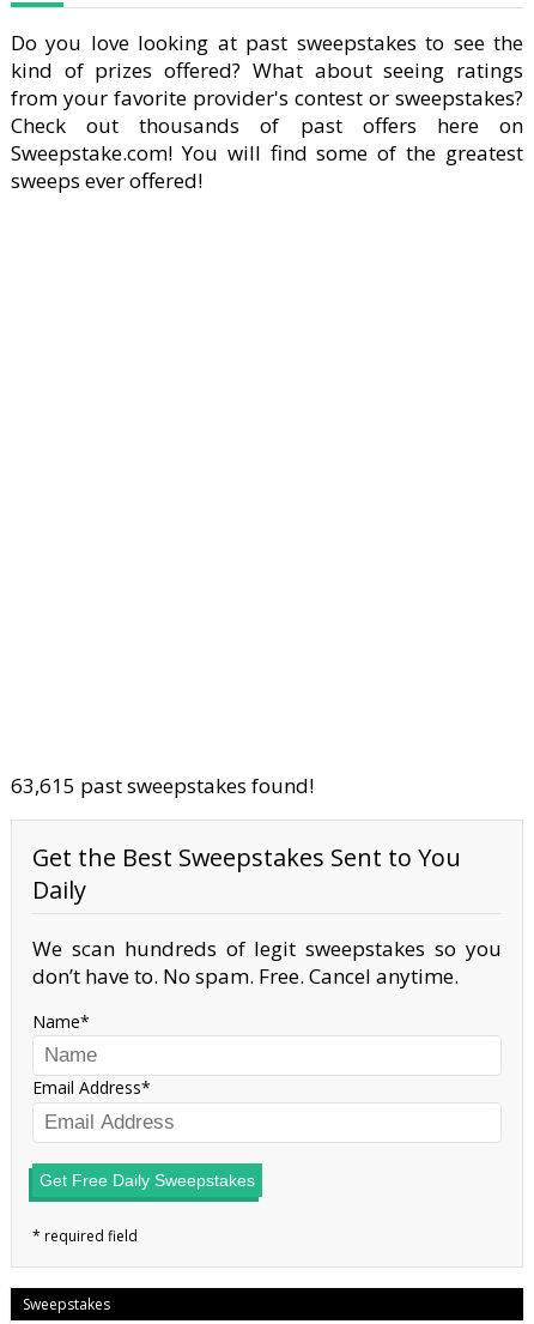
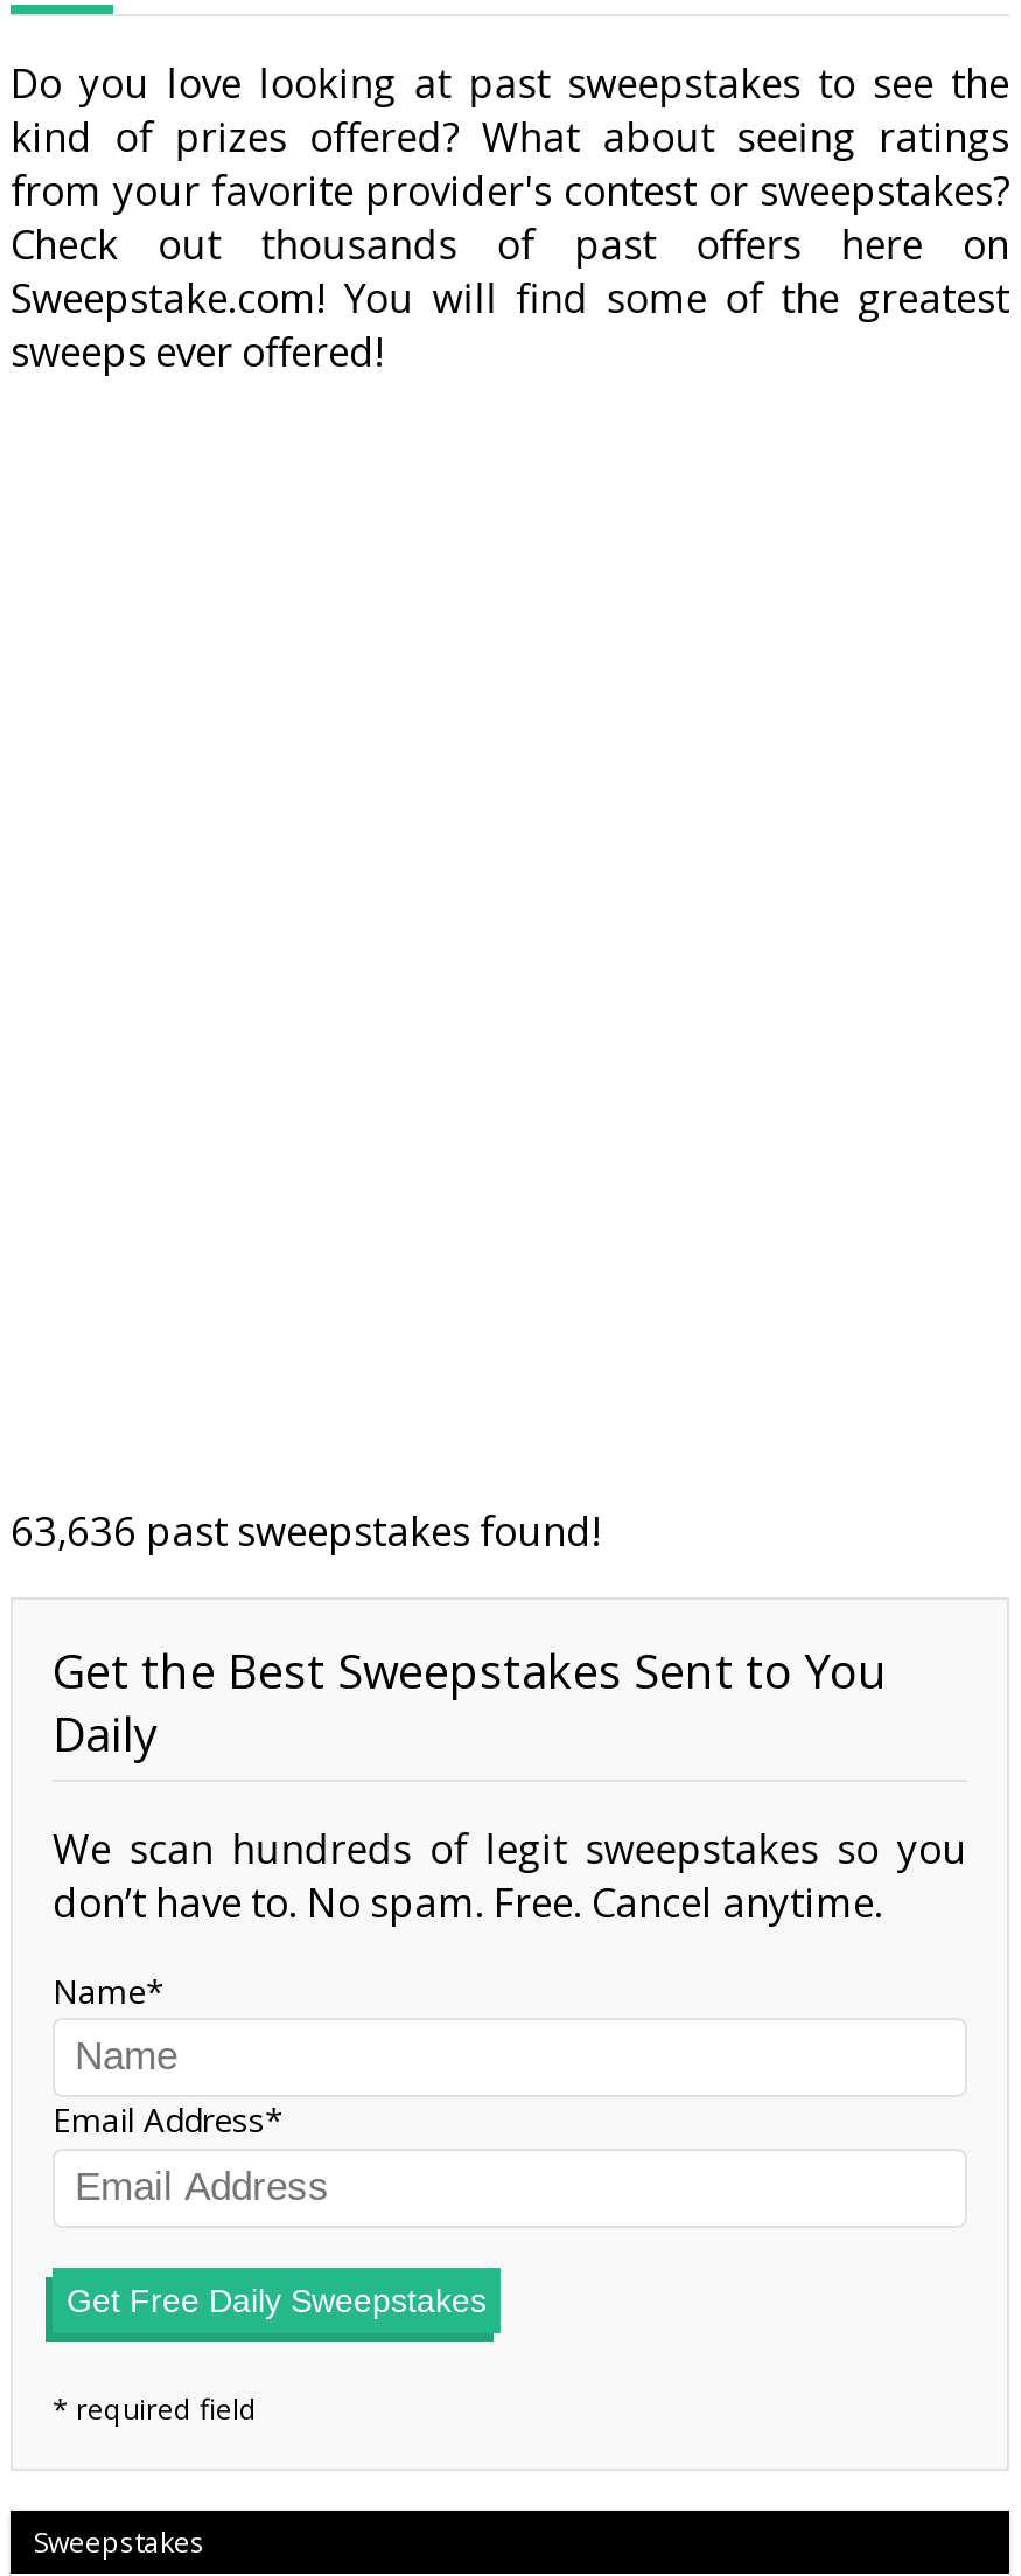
- 63,615 past sweepstakes found!
+ 63,636 past sweepstakes found!
